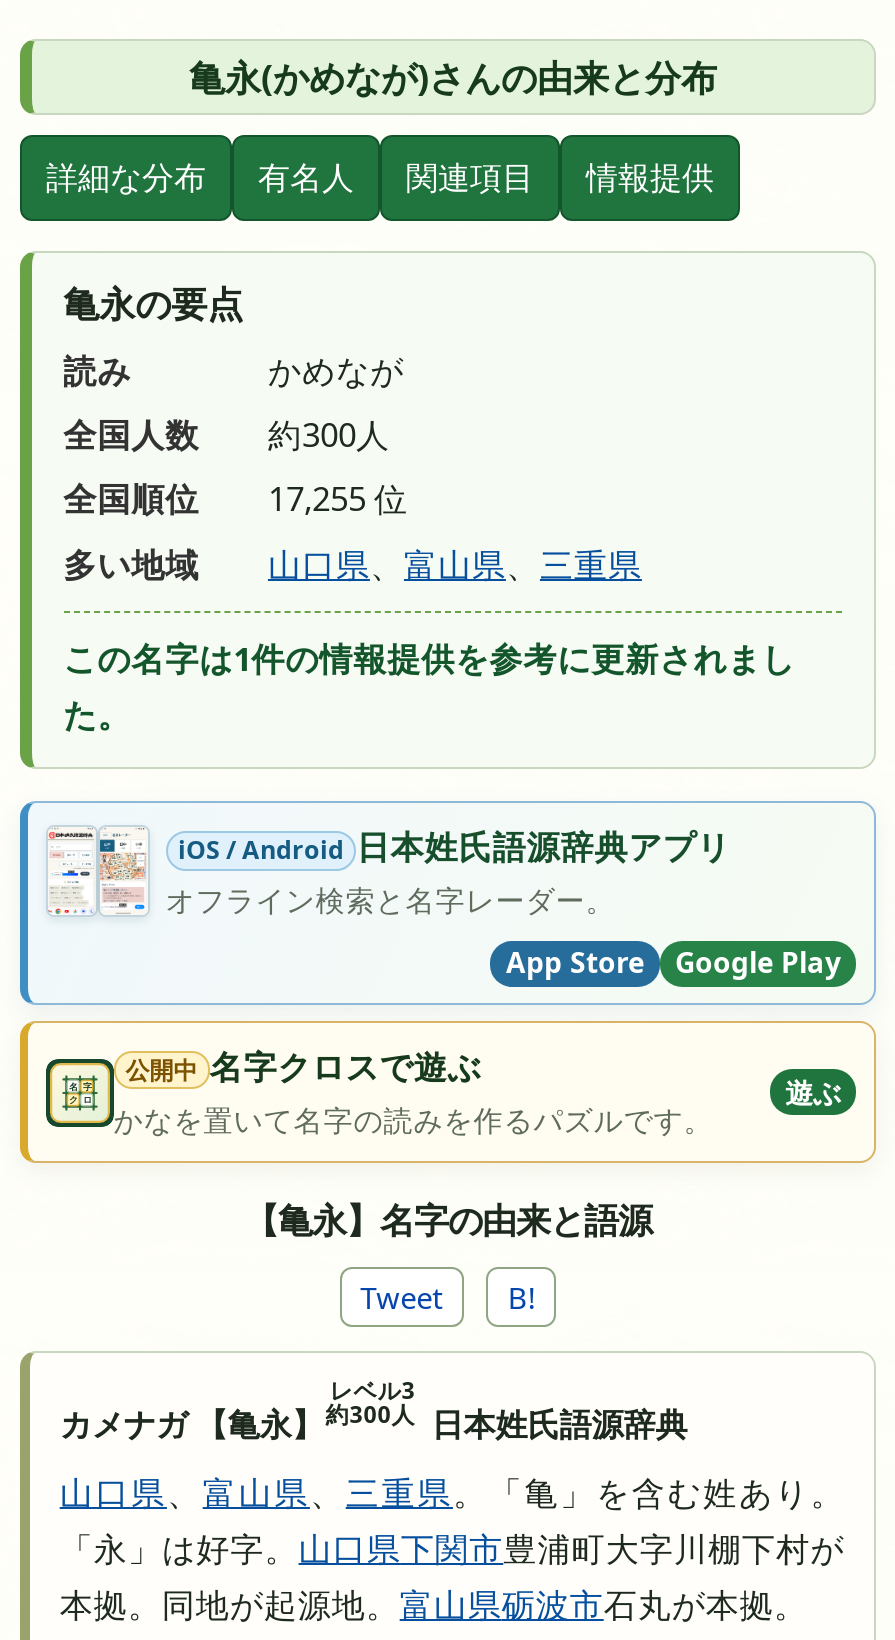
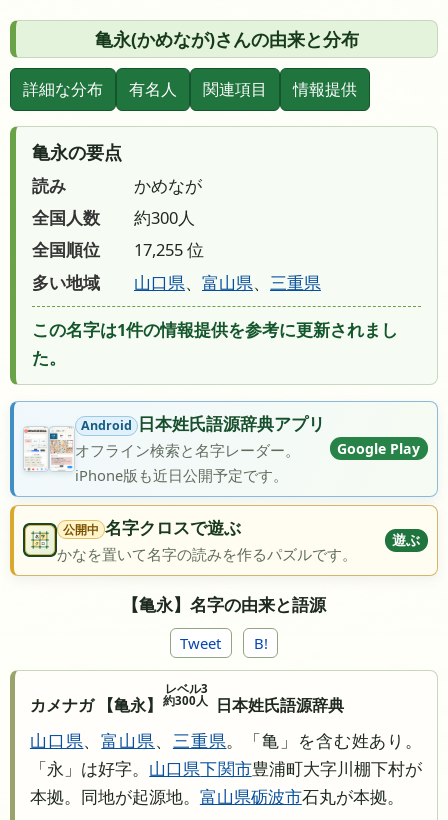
- [image]
- iOS / Android 日本姓氏語源辞典アプリ
+ [image]
+ Android 日本姓氏語源辞典アプリ

- App Store
+ iPhone版も近日公開予定です。

moved up: Google Play
